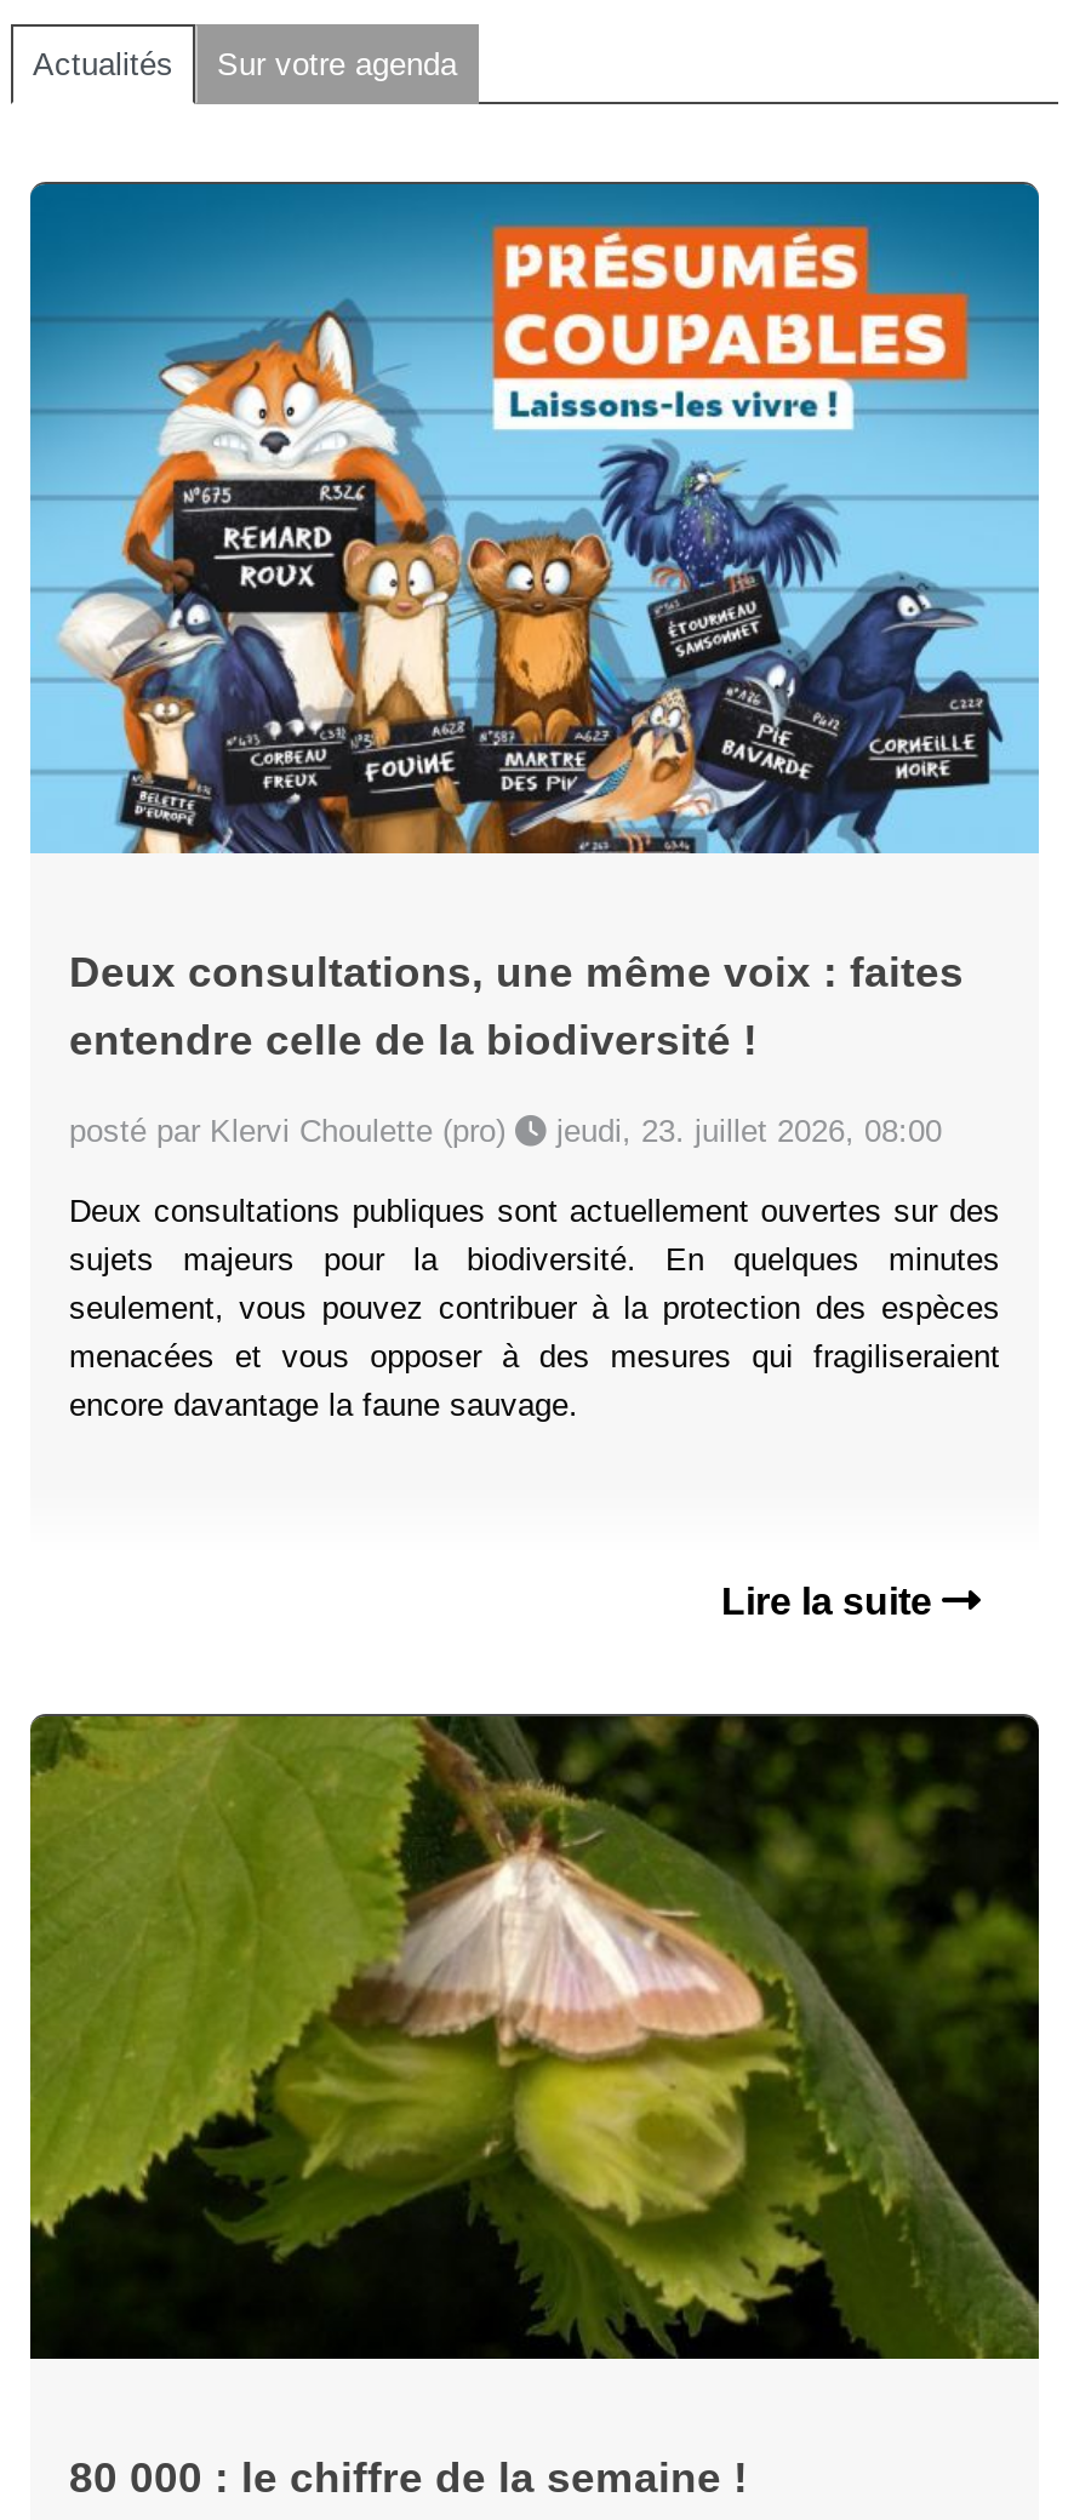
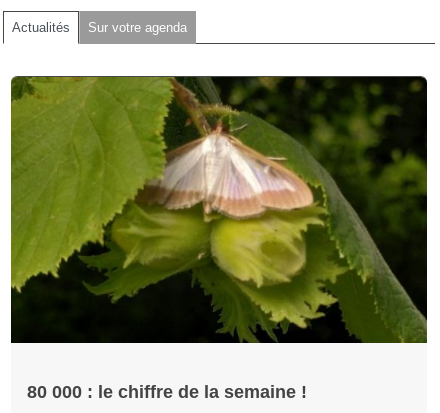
- [image]
- Deux consultations, une même voix : faites
- entendre celle de la biodiversité !
- posté par Klervi Choulette (pro)
- jeudi, 23. juillet 2026, 08:00
- Deux consultations publiques sont actuellement ouvertes sur des
- sujets majeurs pour la biodiversité. En quelques minutes
- seulement, vous pouvez contribuer à la protection des espèces
- menacées et vous opposer à des mesures qui fragiliseraient
- encore davantage la faune sauvage.

- Lire la suite
